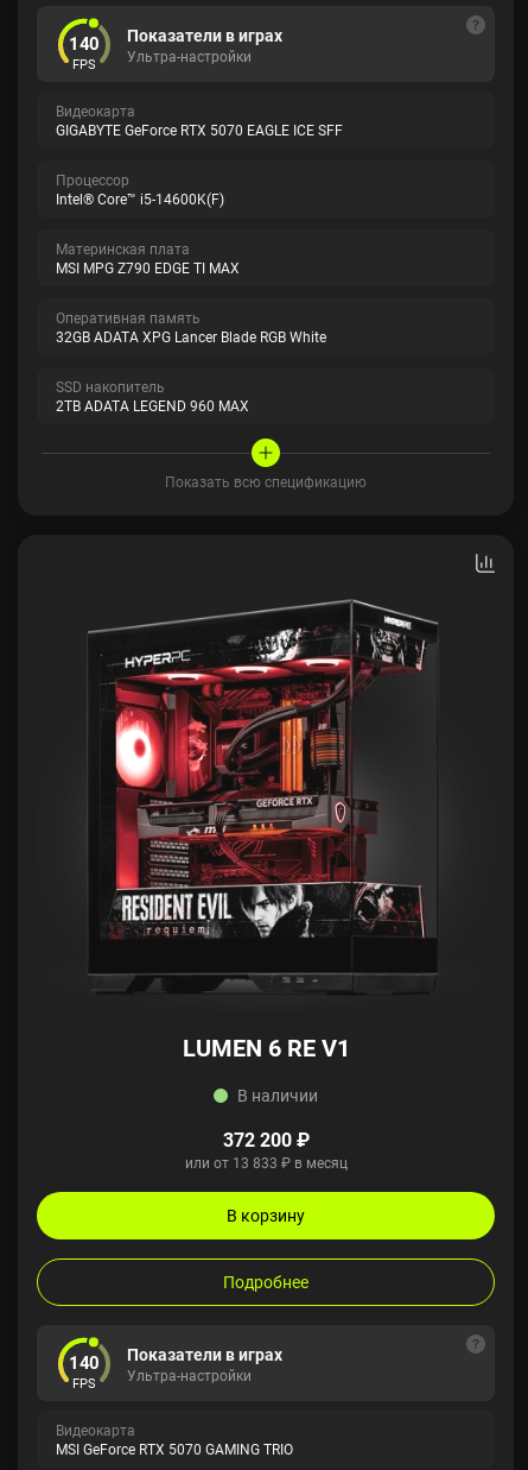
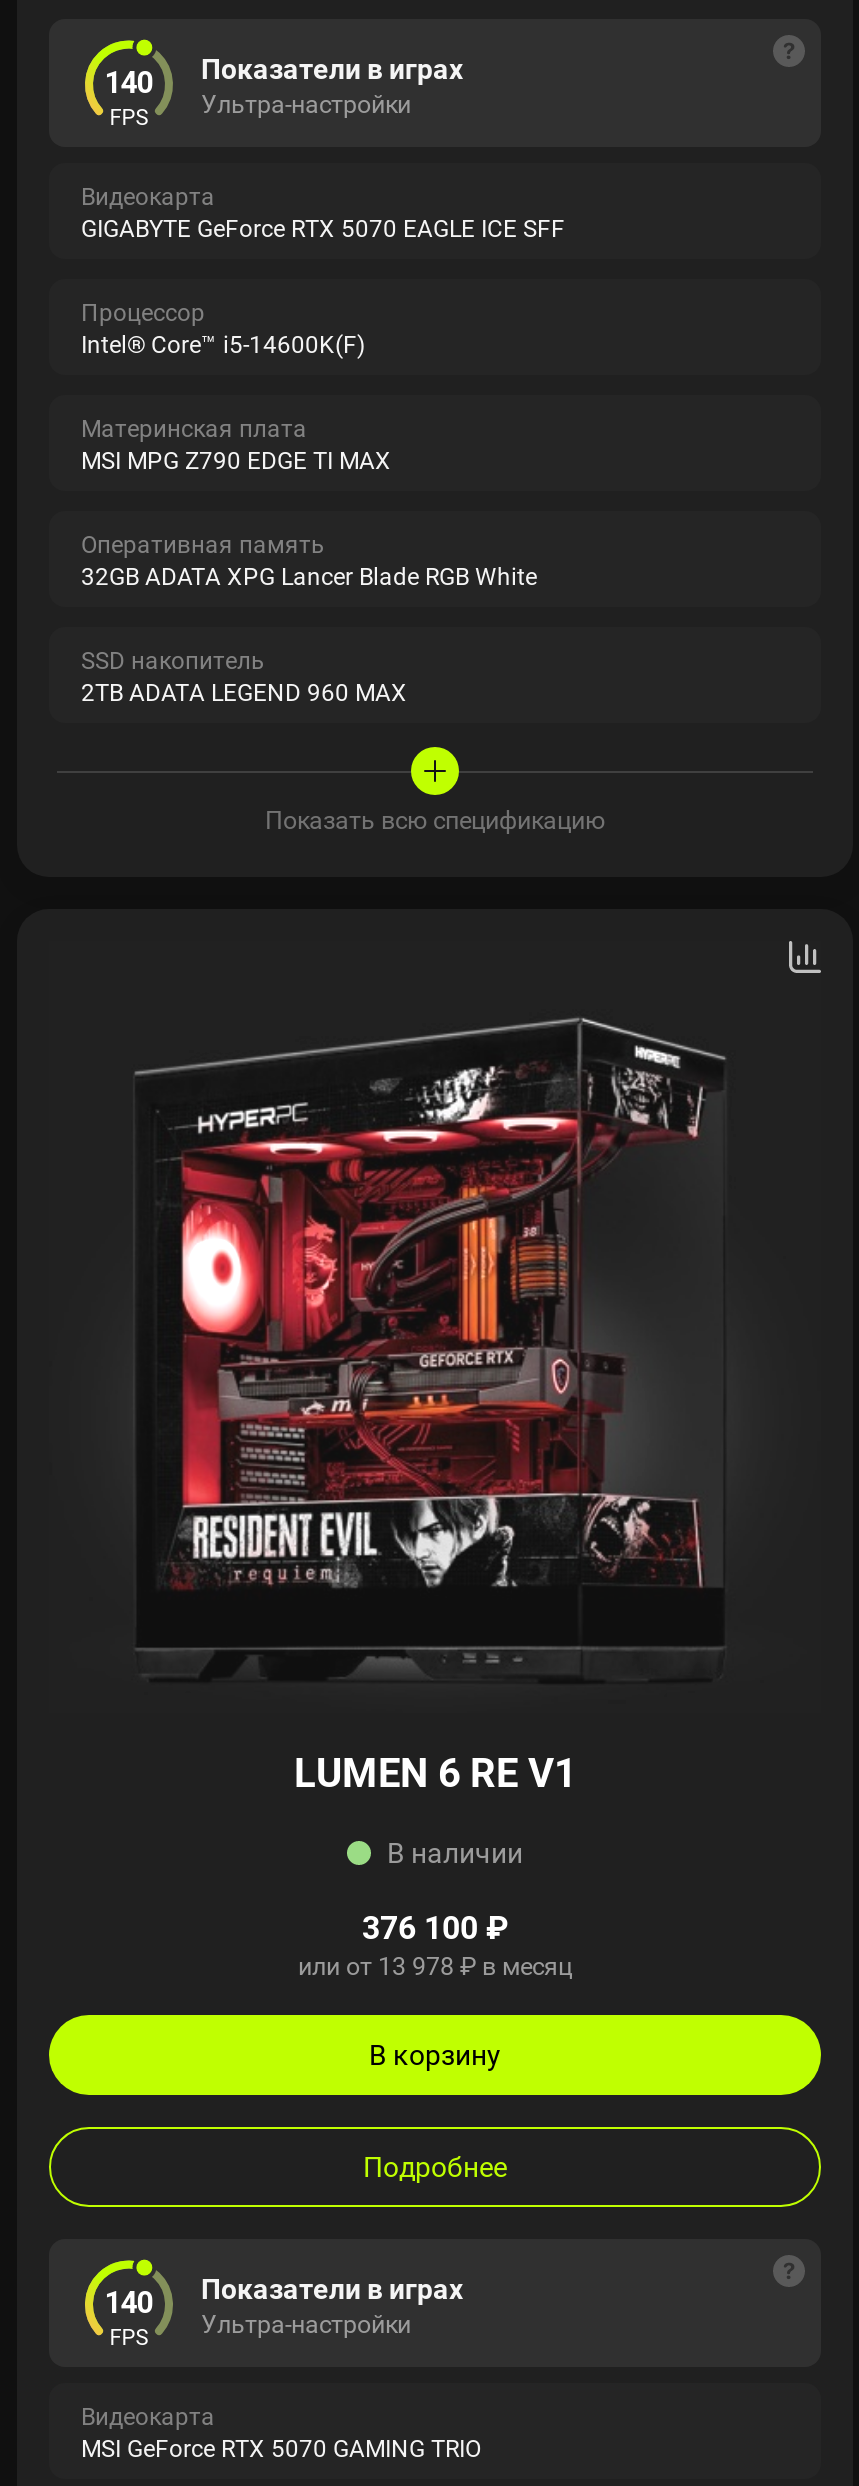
- 372 200 ₽
+ 376 100 ₽

- или от 13 833 ₽ в месяц
+ или от 13 978 ₽ в месяц
